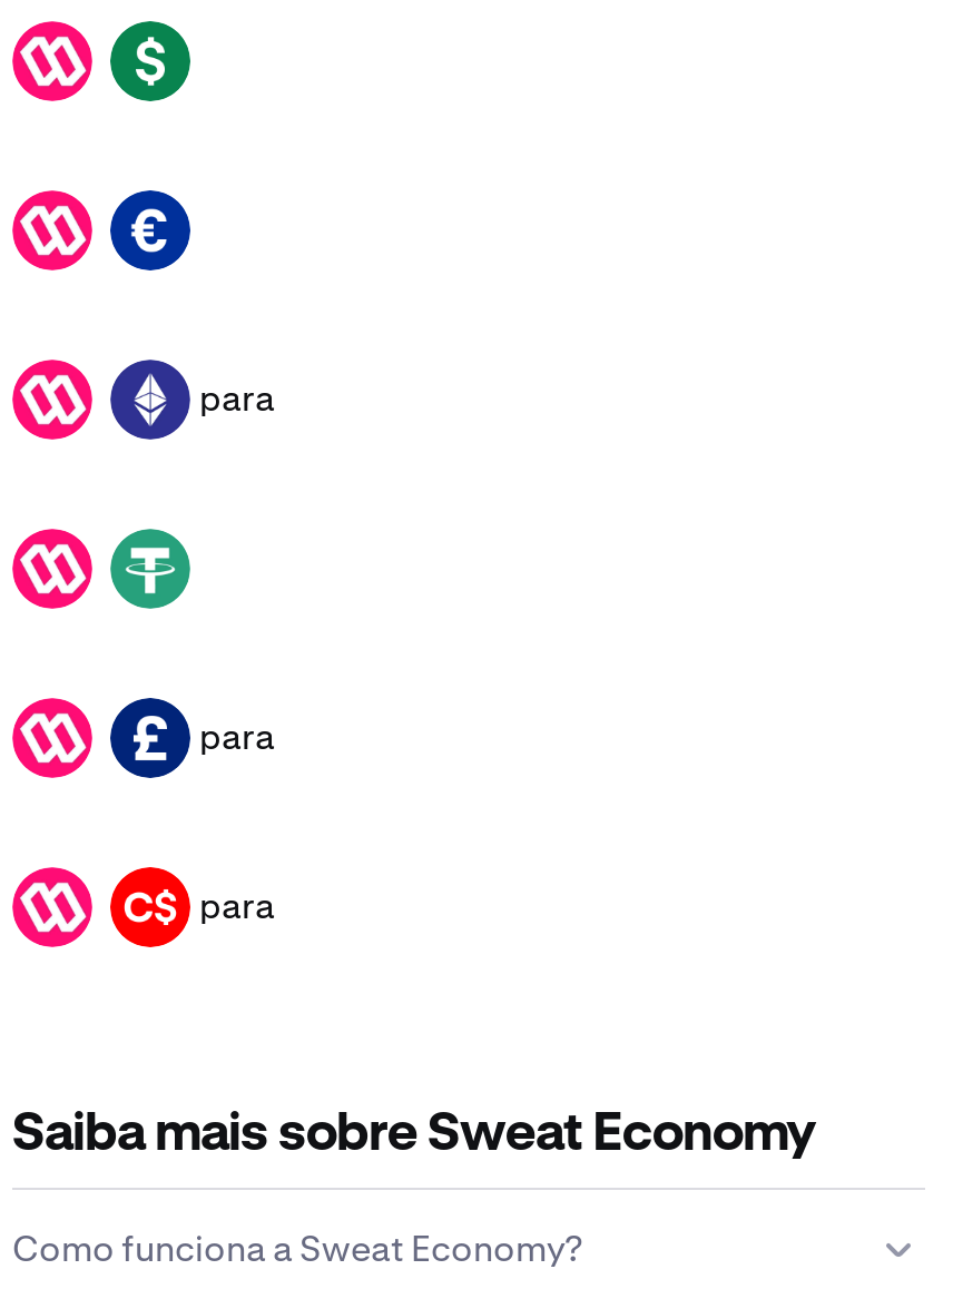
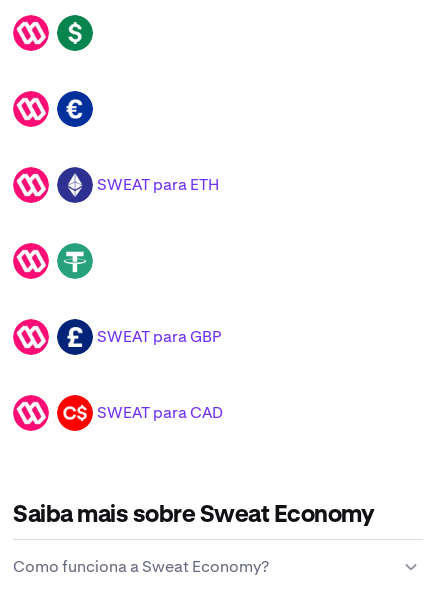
- para
+ SWEAT para ETH

- para
+ SWEAT para GBP

- para
+ SWEAT para CAD
